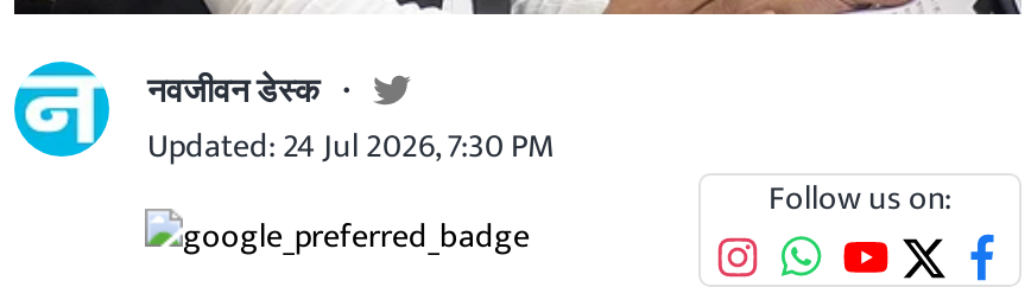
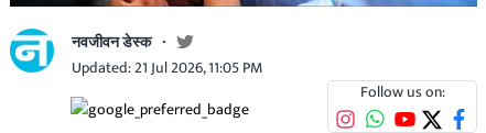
- Updated: 24 Jul 2026, 7:30 PM
+ Updated: 21 Jul 2026, 11:05 PM
